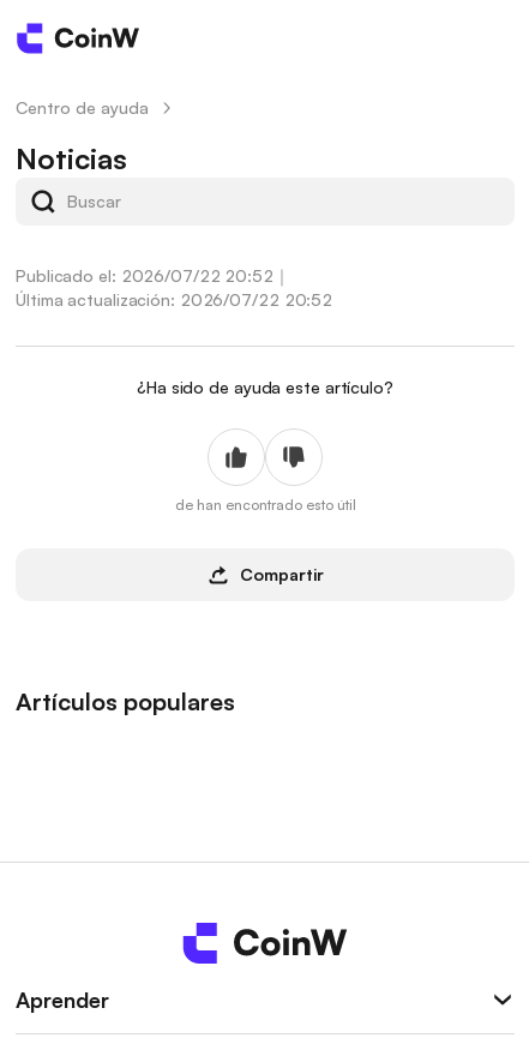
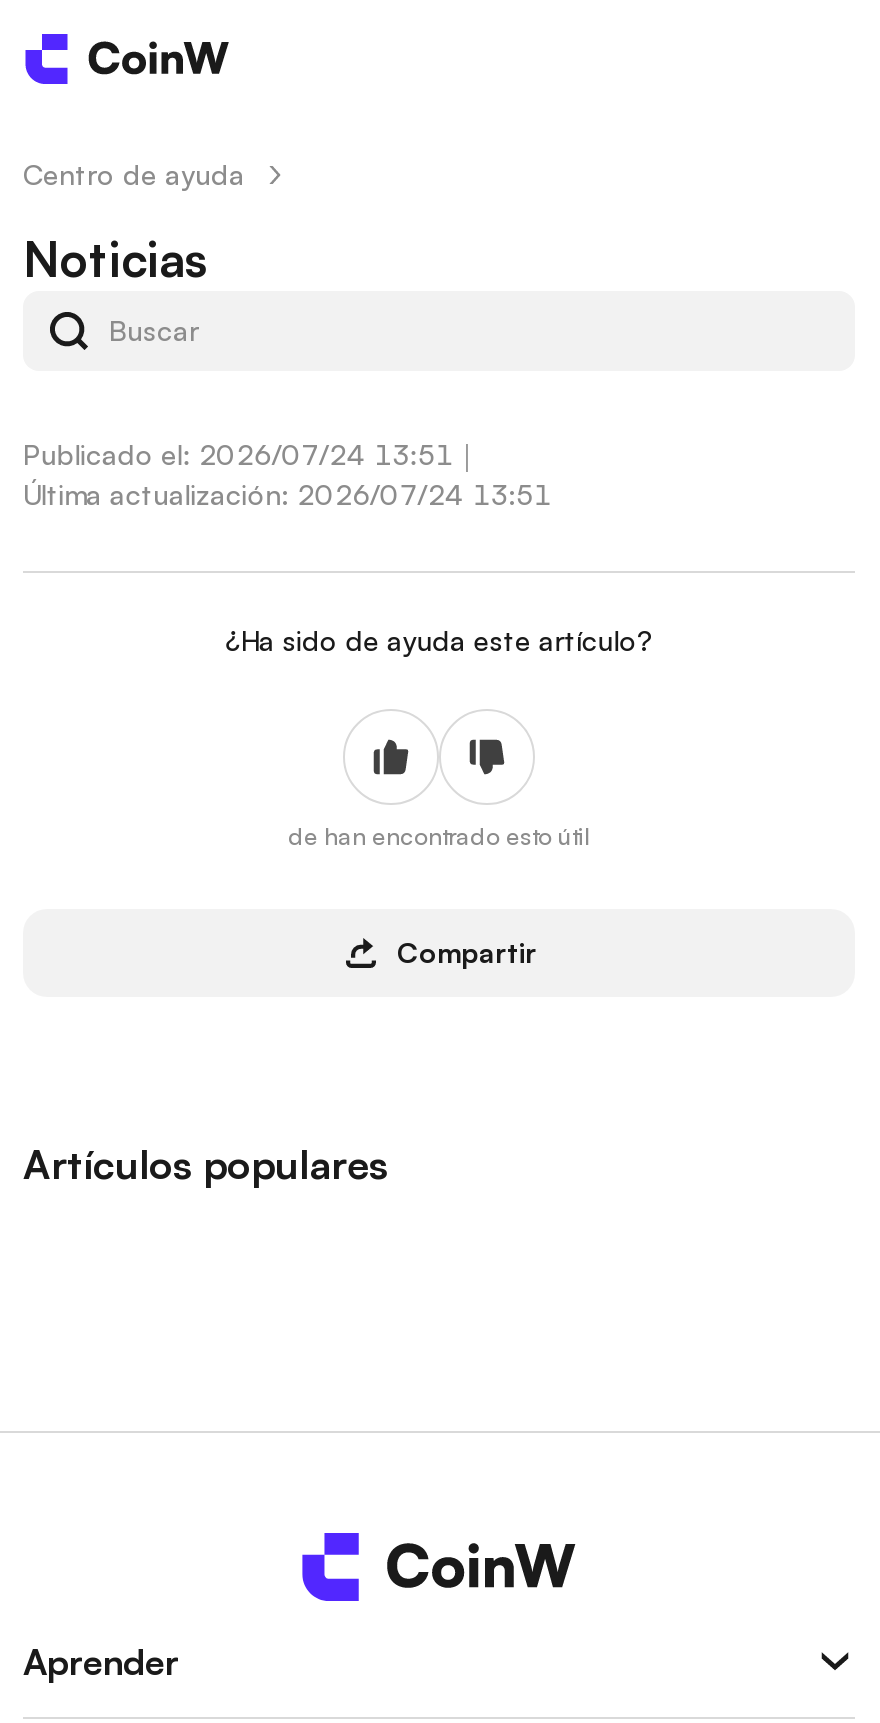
- Publicado el: 2026/07/22 20:52｜
+ Publicado el: 2026/07/24 13:51｜

- Última actualización: 2026/07/22 20:52
+ Última actualización: 2026/07/24 13:51
